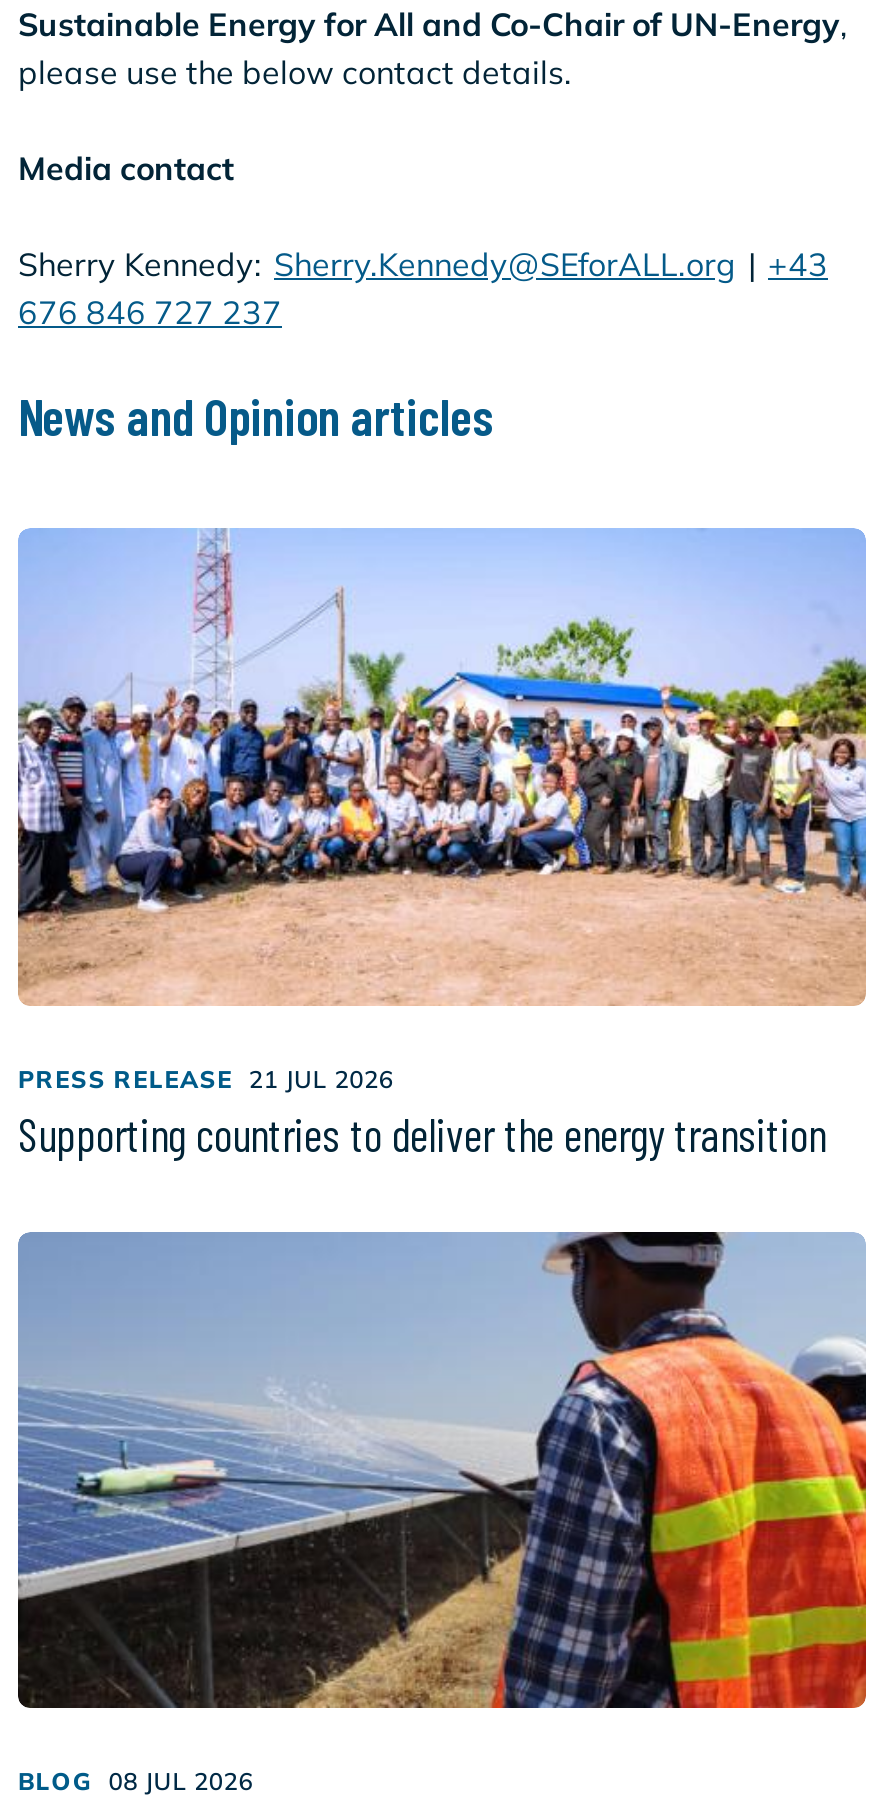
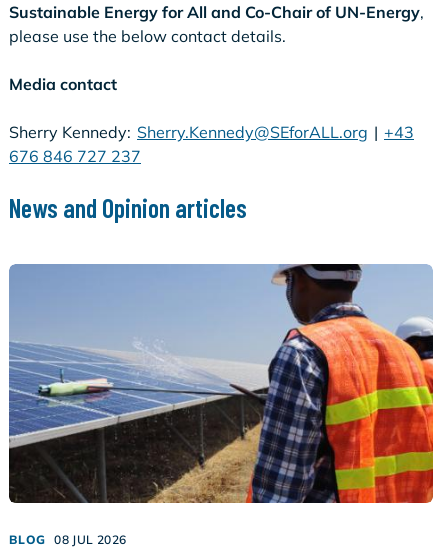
- [image]
- PRESS RELEASE 21 JUL 2026
- Supporting countries to deliver the energy transition
